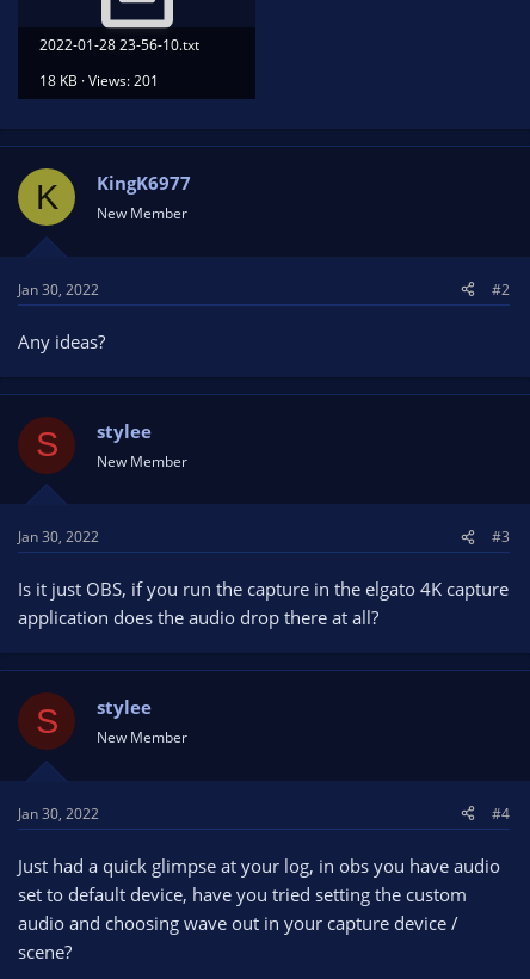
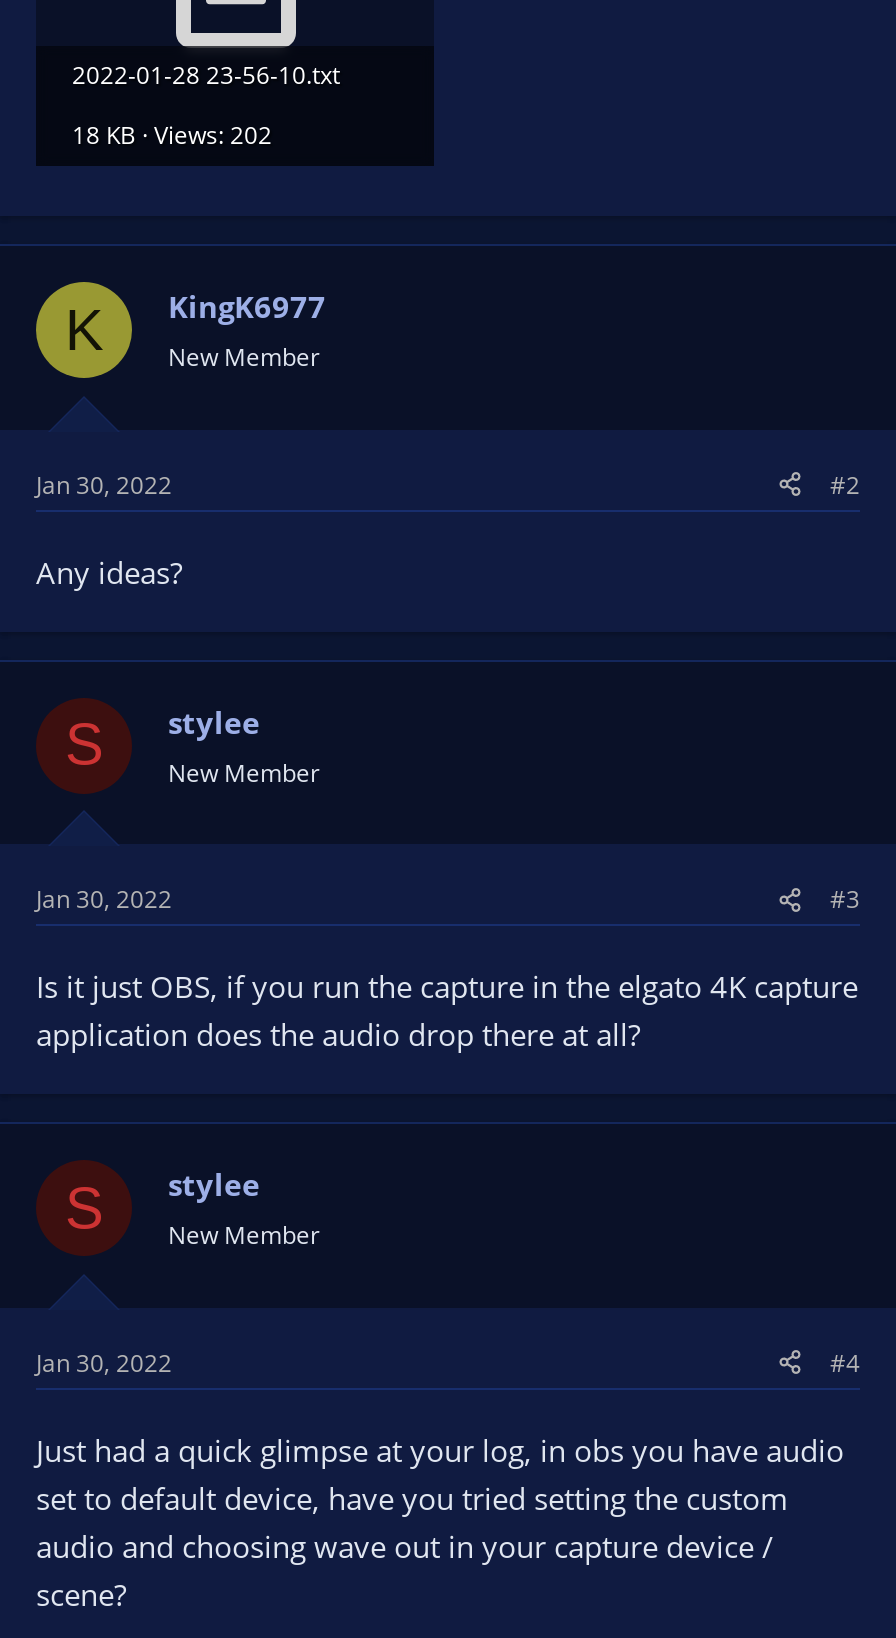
- 18 KB · Views: 201
+ 18 KB · Views: 202
